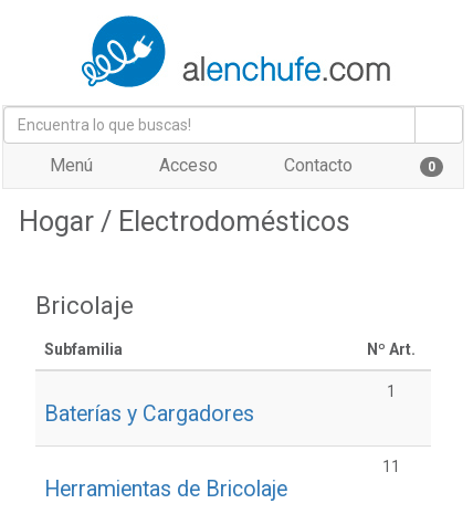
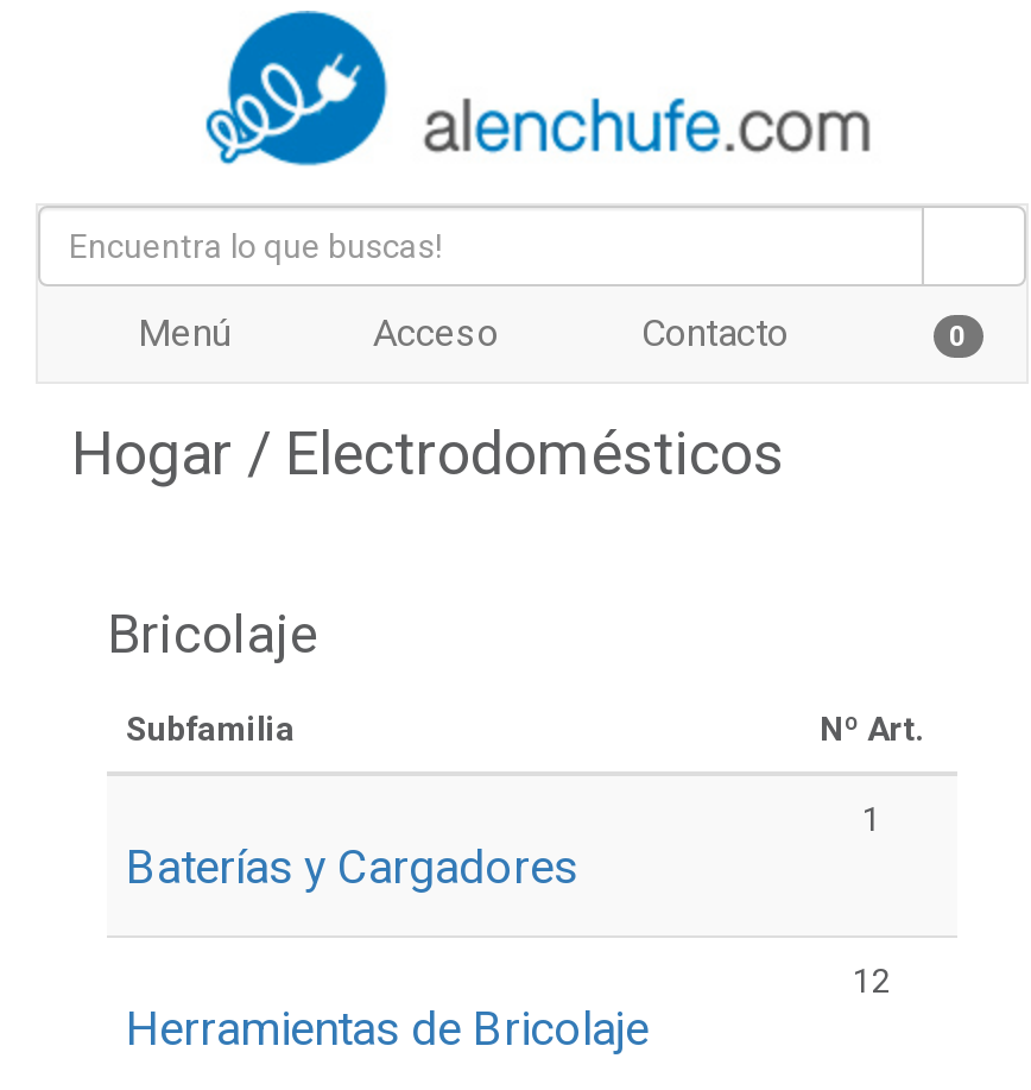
- 11
+ 12
